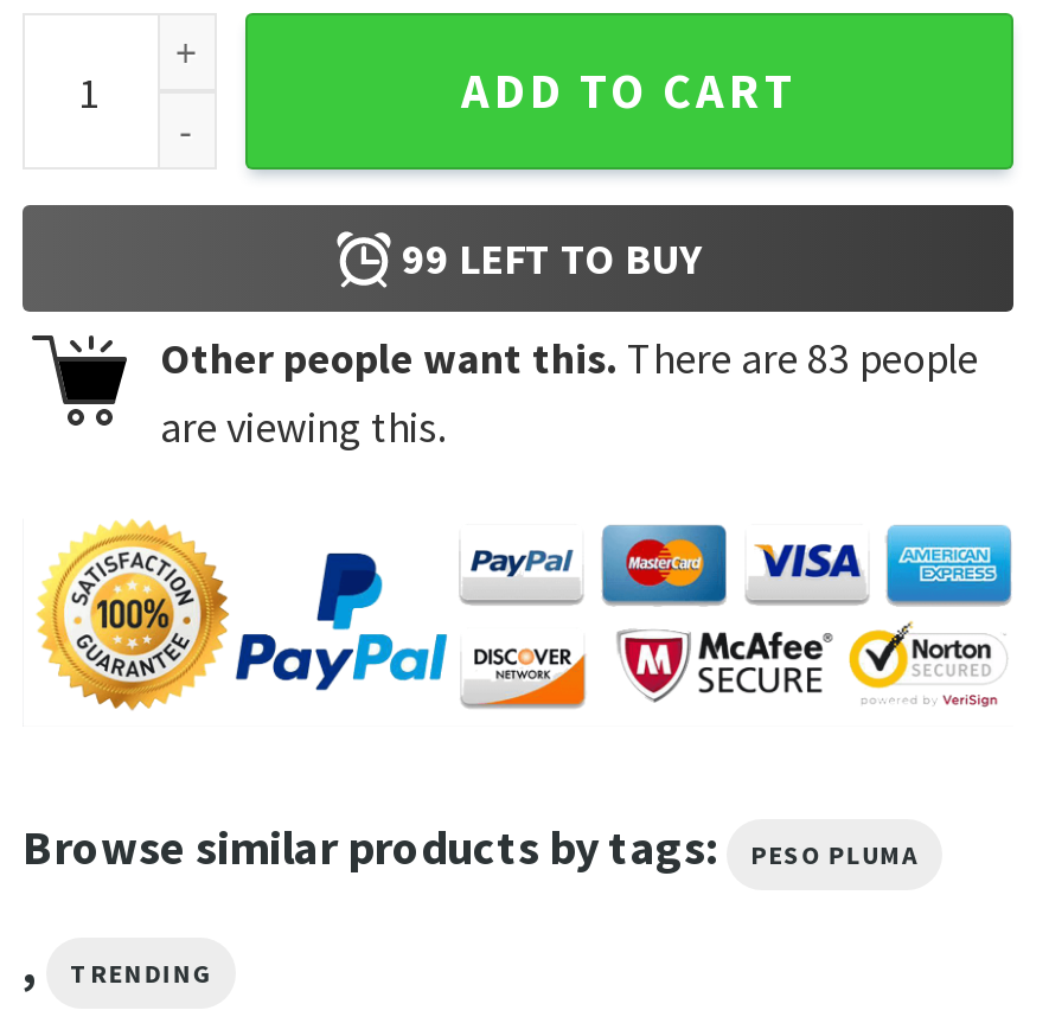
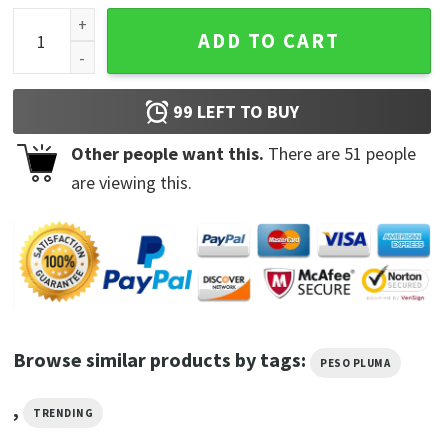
- Other people want this. There are 83 people
+ Other people want this. There are 51 people
